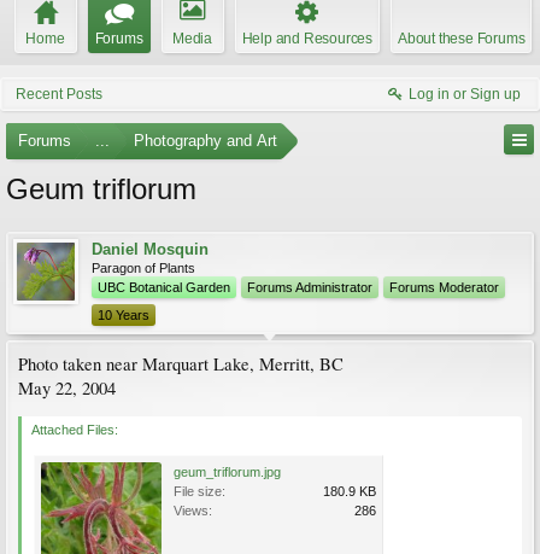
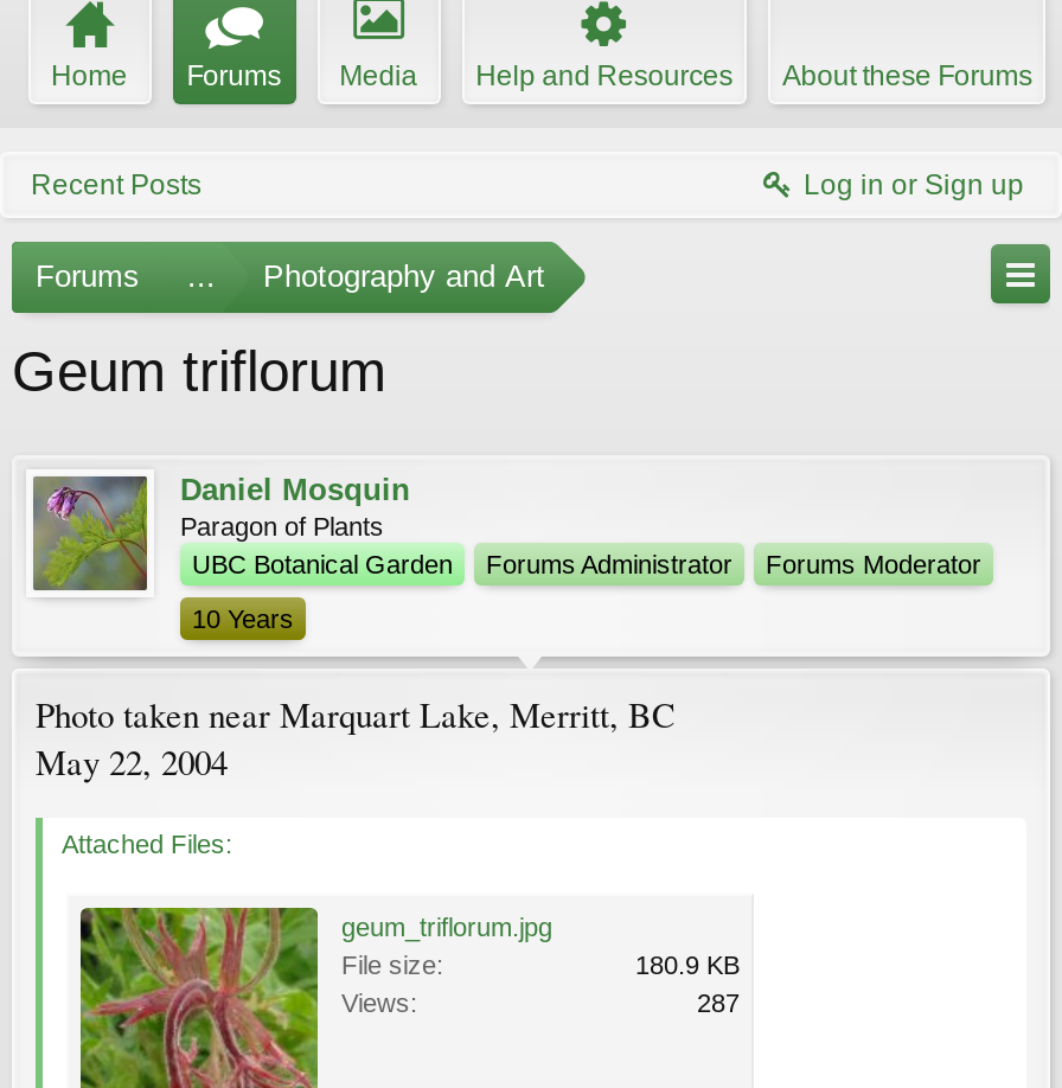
- 286
+ 287
